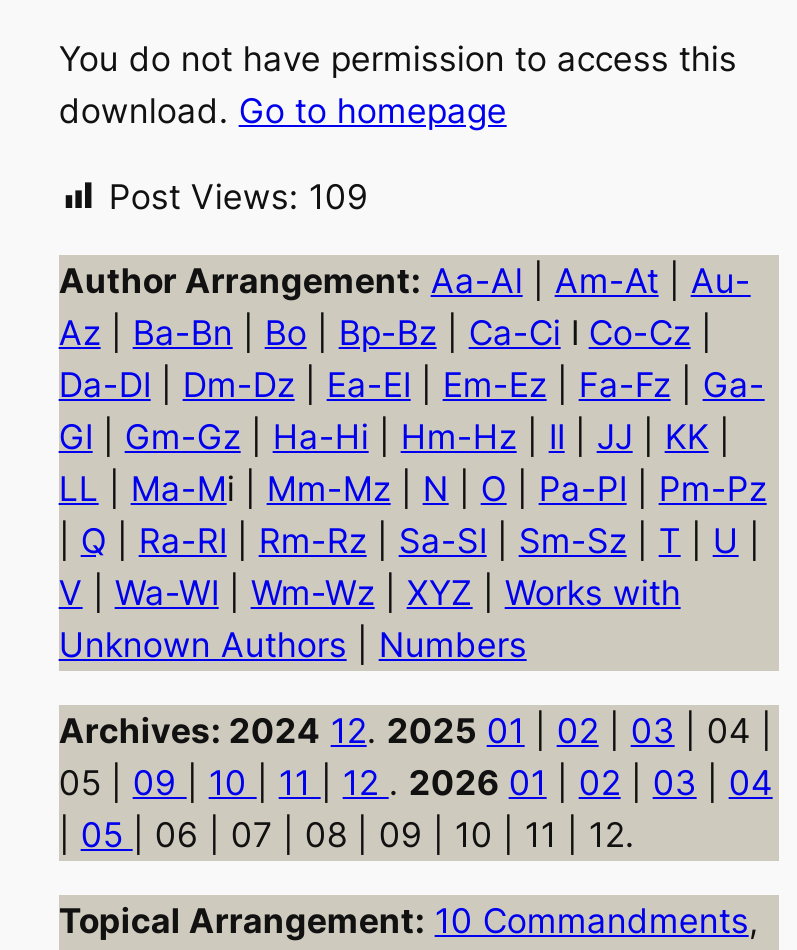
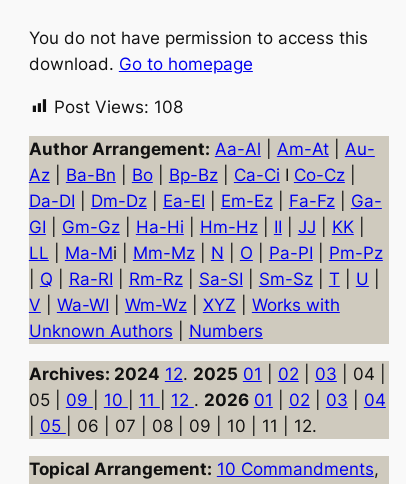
- Post Views: 109
+ Post Views: 108
